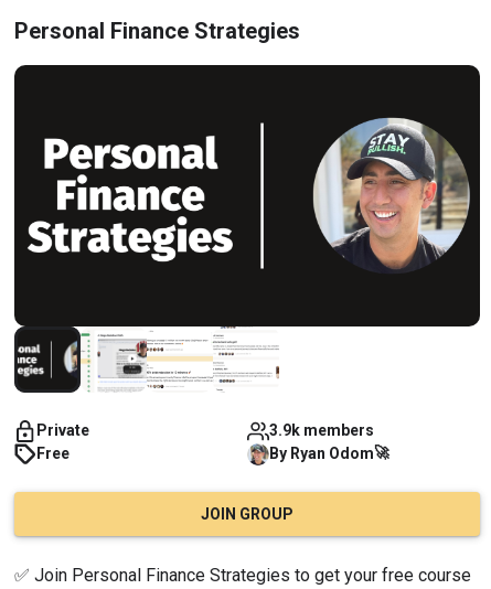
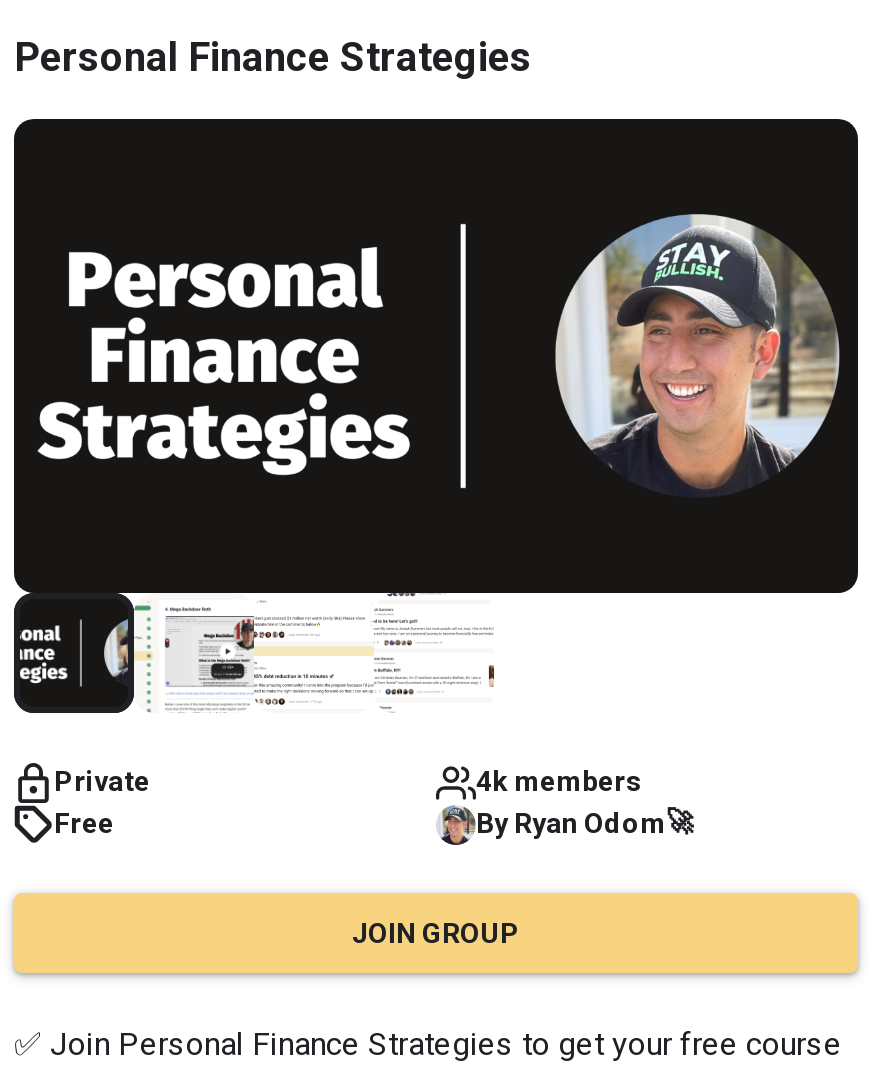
- 3.9k members
+ 4k members
